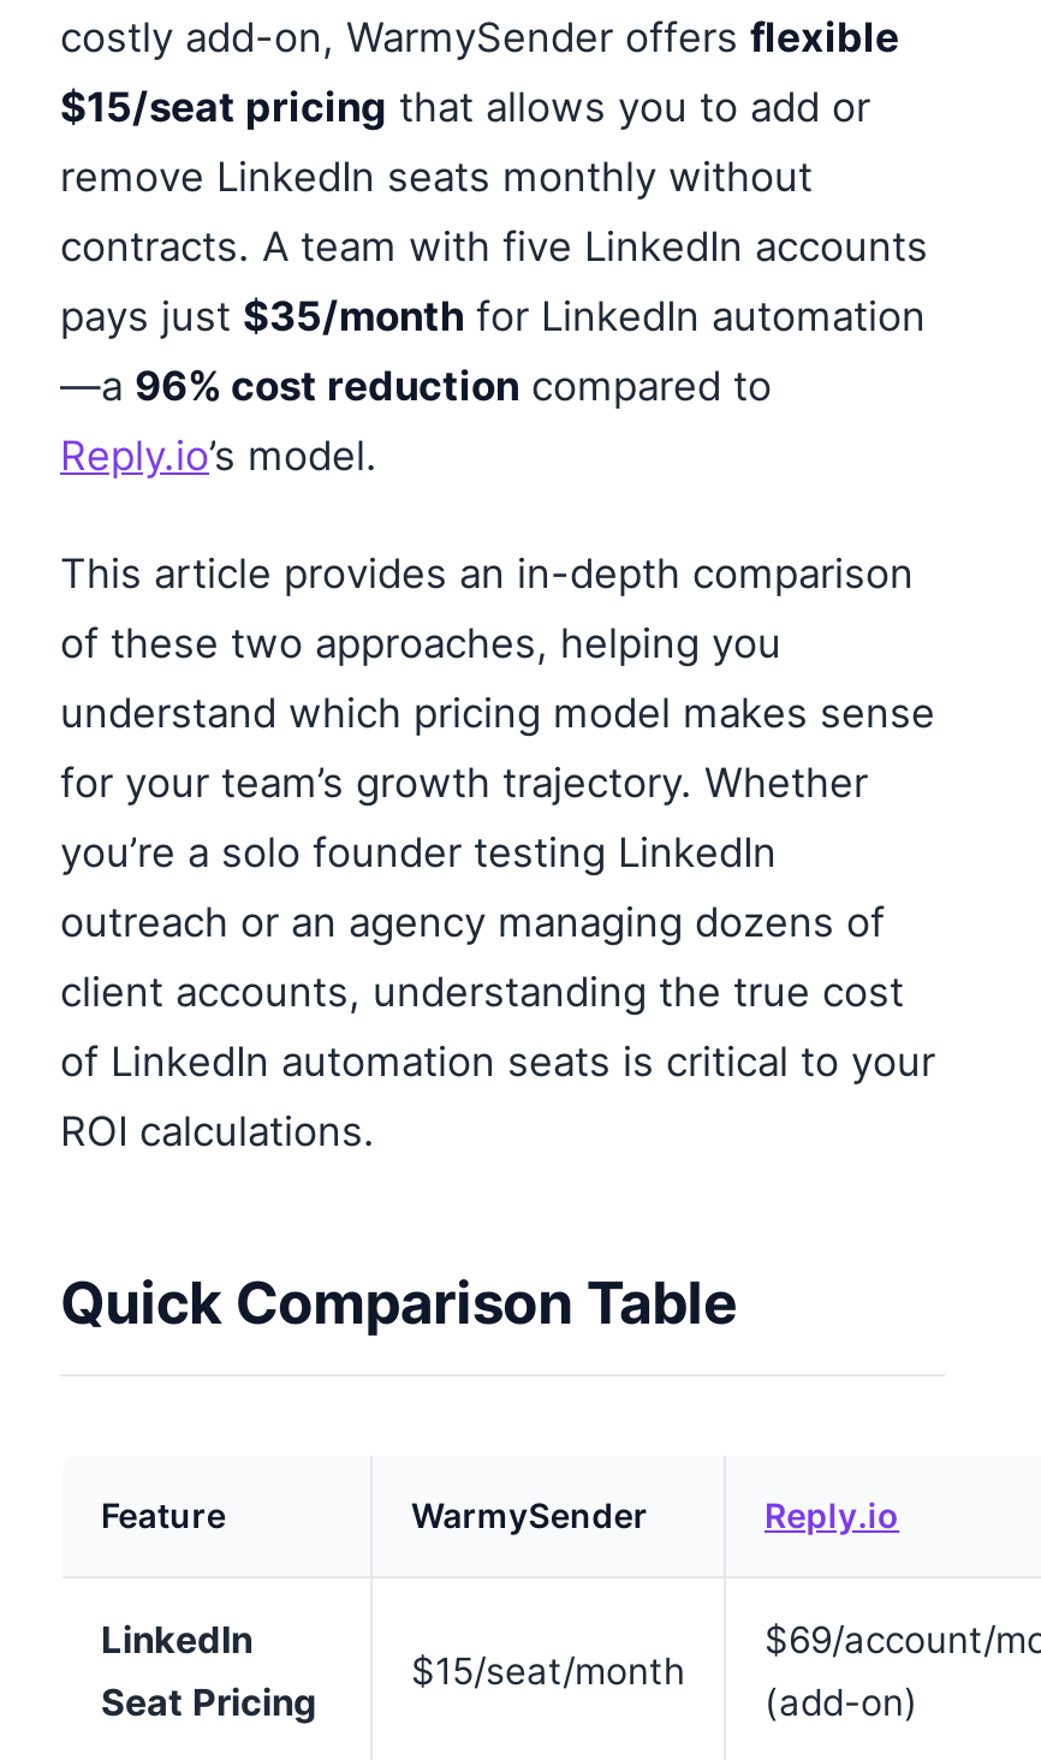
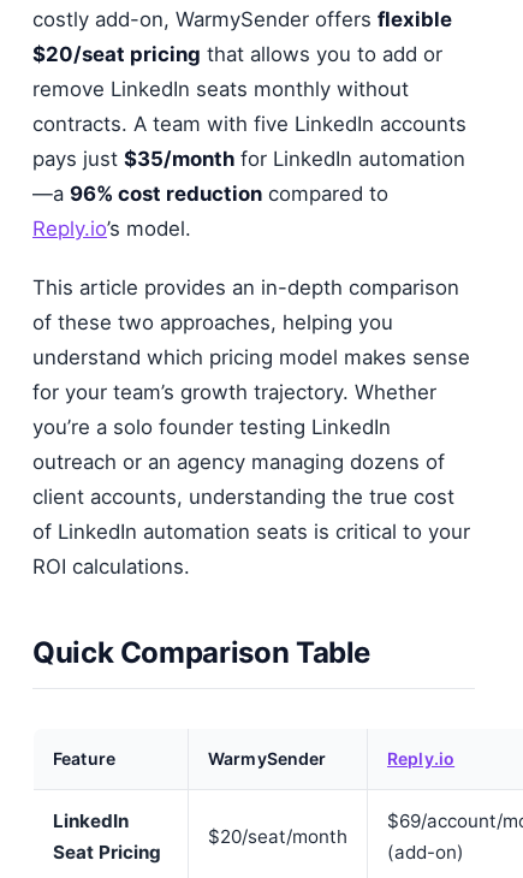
- $15/seat pricing that allows you to add or
+ $20/seat pricing that allows you to add or

- $15/seat/month
+ $20/seat/month
